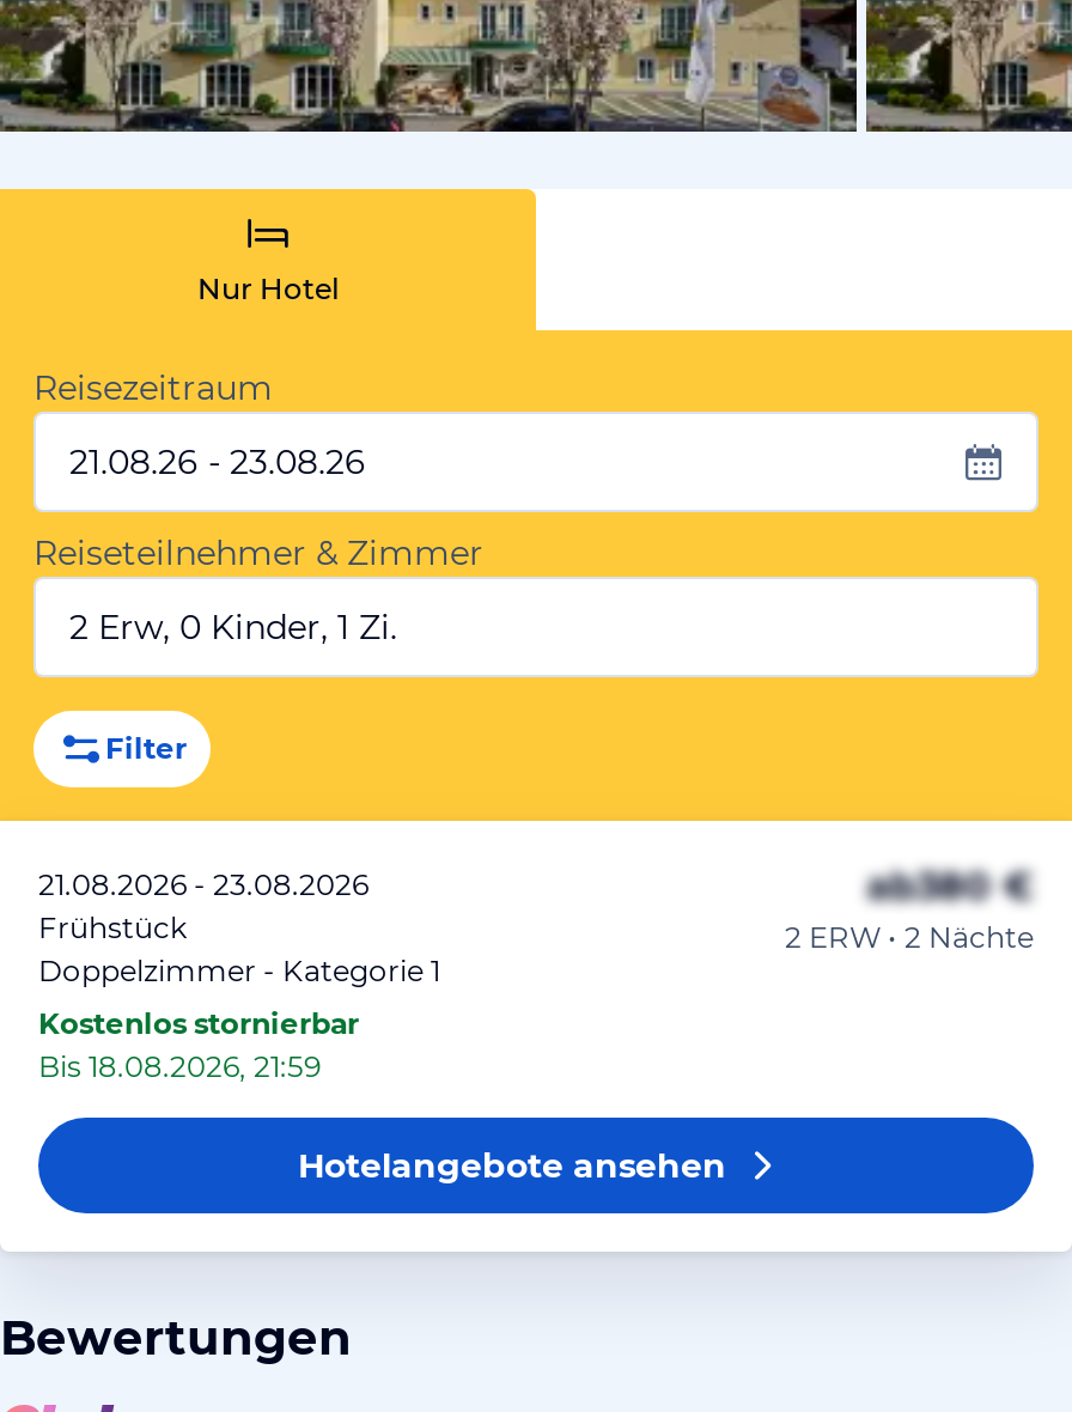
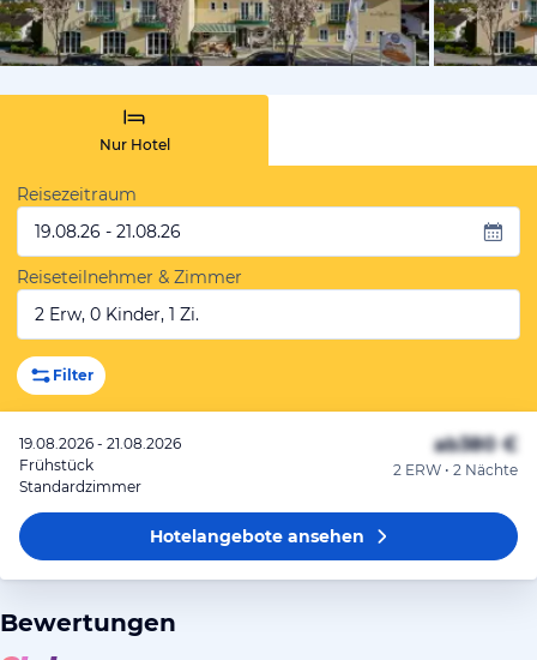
- 21.08.26 - 23.08.26
+ 19.08.26 - 21.08.26

- 21.08.2026 - 23.08.2026
+ 19.08.2026 - 21.08.2026

- Doppelzimmer - Kategorie 1
- Kostenlos stornierbar
- Bis 18.08.2026, 21:59
+ Standardzimmer
